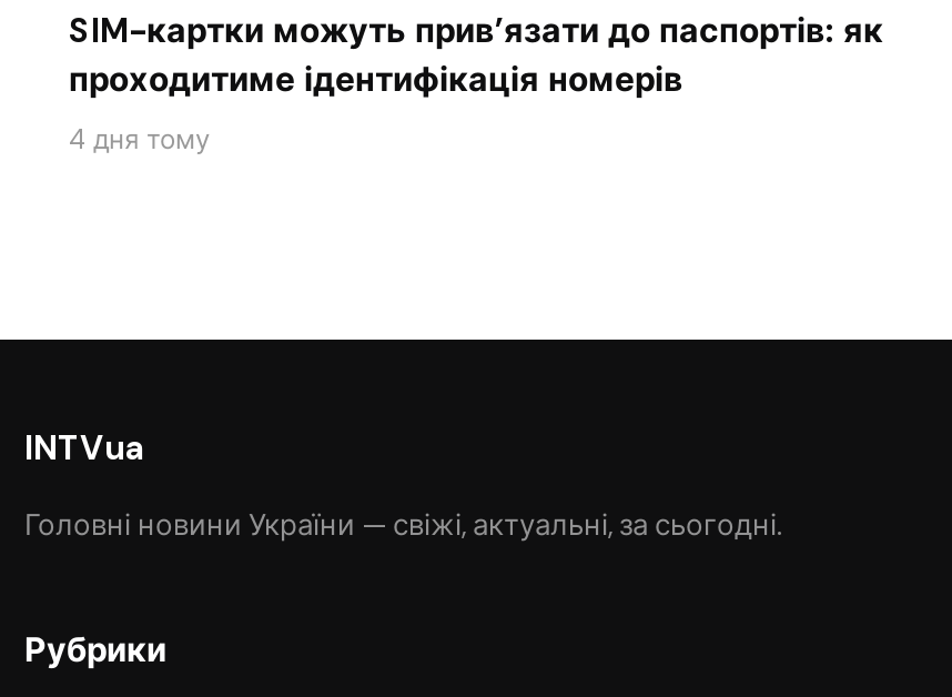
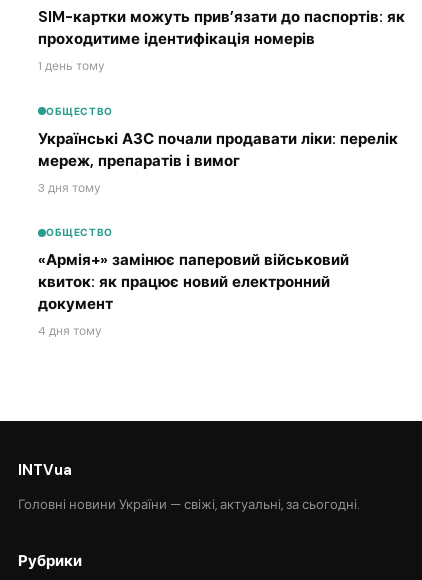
+ 1 день тому
+ ОБЩЕСТВО
+ Українські АЗС почали продавати ліки: перелік
+ мереж, препаратів і вимог
+ 3 дня тому
+ ОБЩЕСТВО
+ «Армія+» замінює паперовий військовий
+ квиток: як працює новий електронний
+ документ
